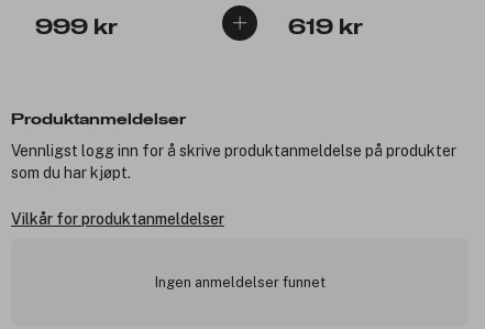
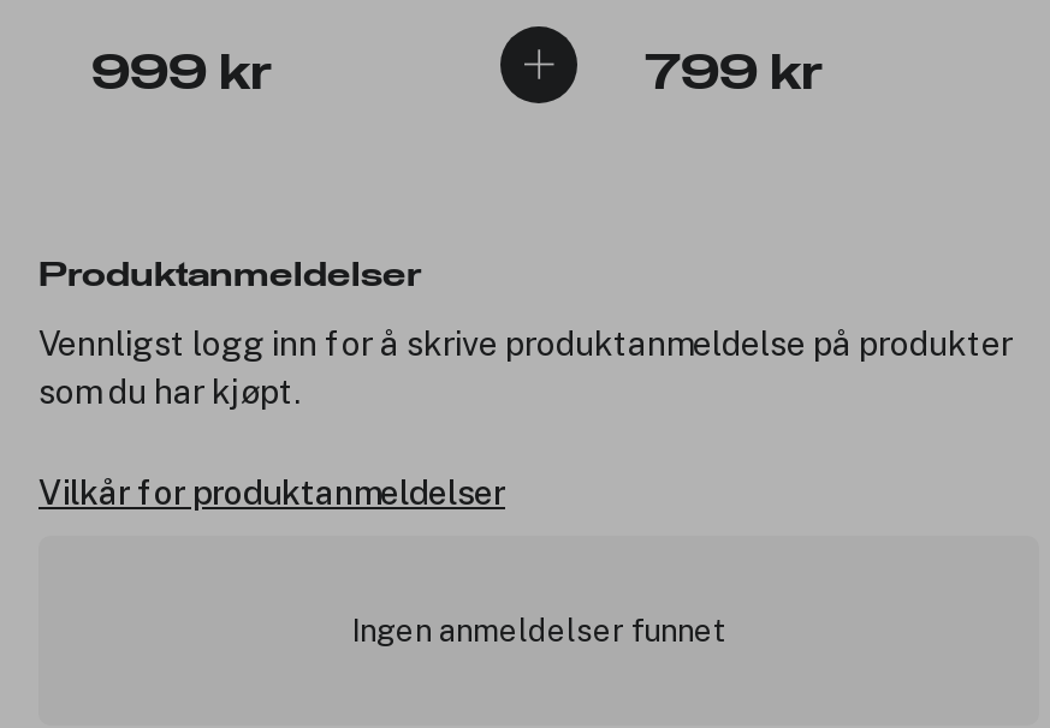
- 619 kr
+ 799 kr
